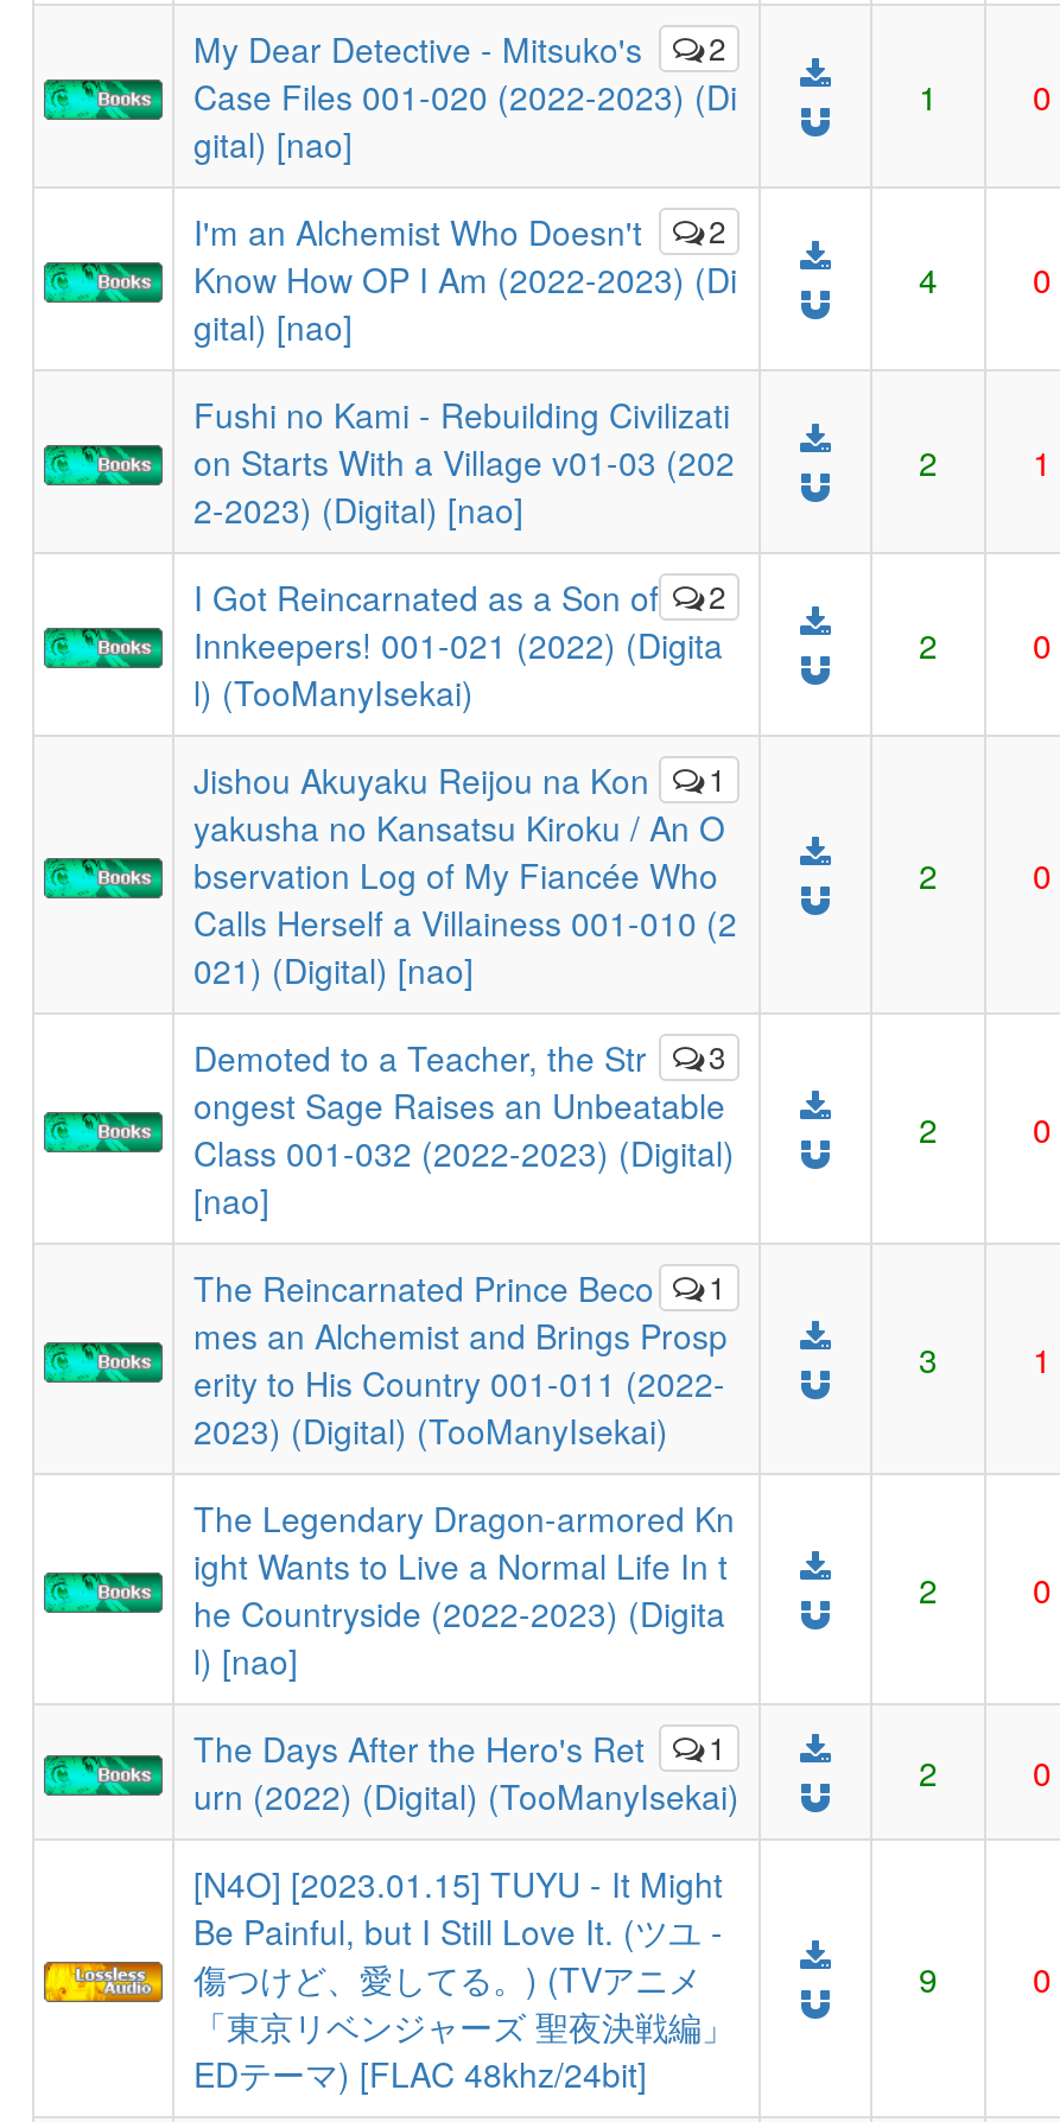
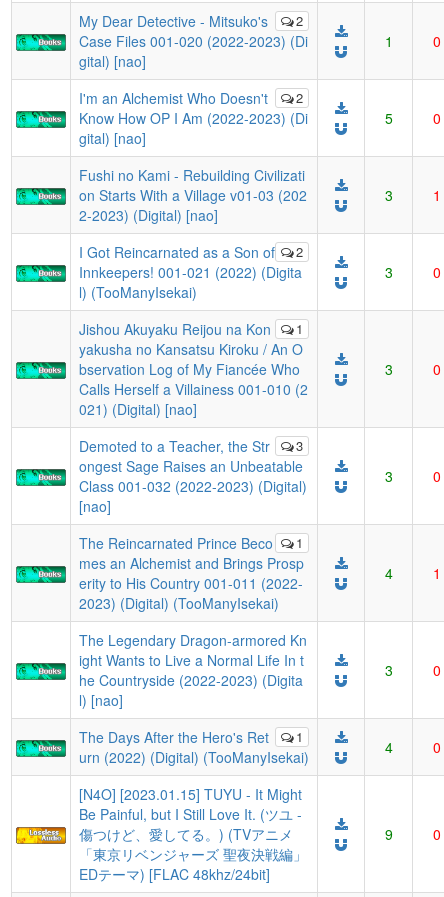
- 4 0
+ 5 0

- 2 1
+ 3 1

- 2 0
+ 3 0

- 2 0
+ 3 0

- 2 0
+ 3 0

- 3 1
+ 4 1

- 2 0
+ 3 0

- 2 0
+ 4 0
